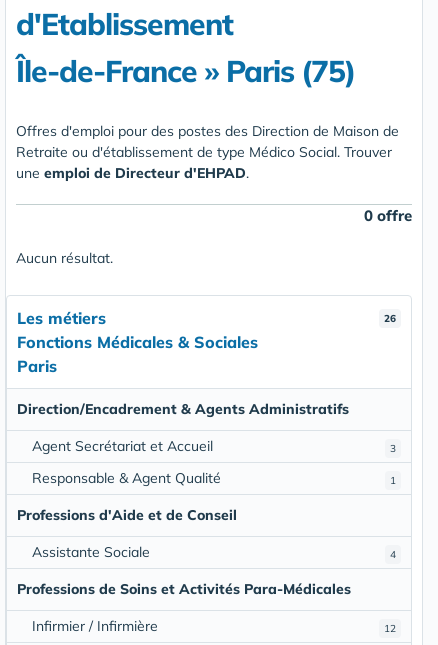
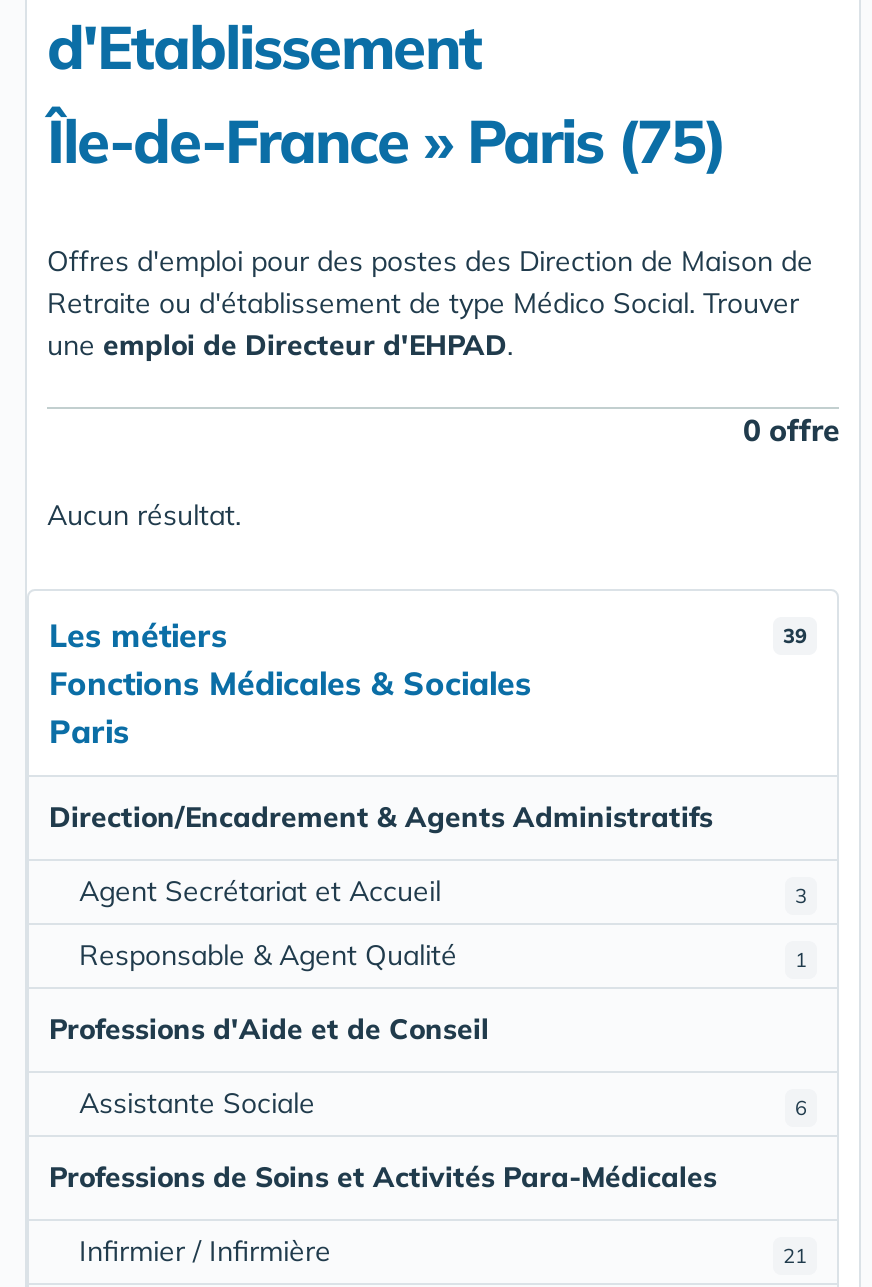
- 26
+ 39

- 4
+ 6

- 12
+ 21
